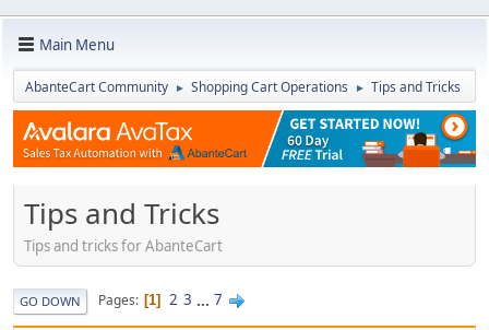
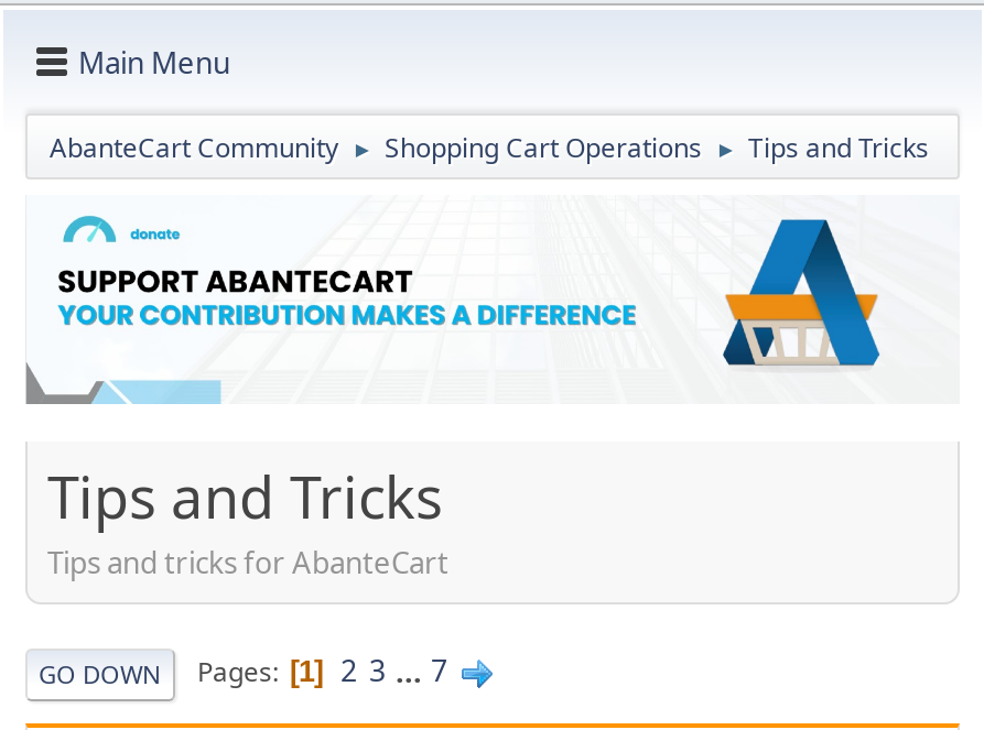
- [image]
+ [image]
